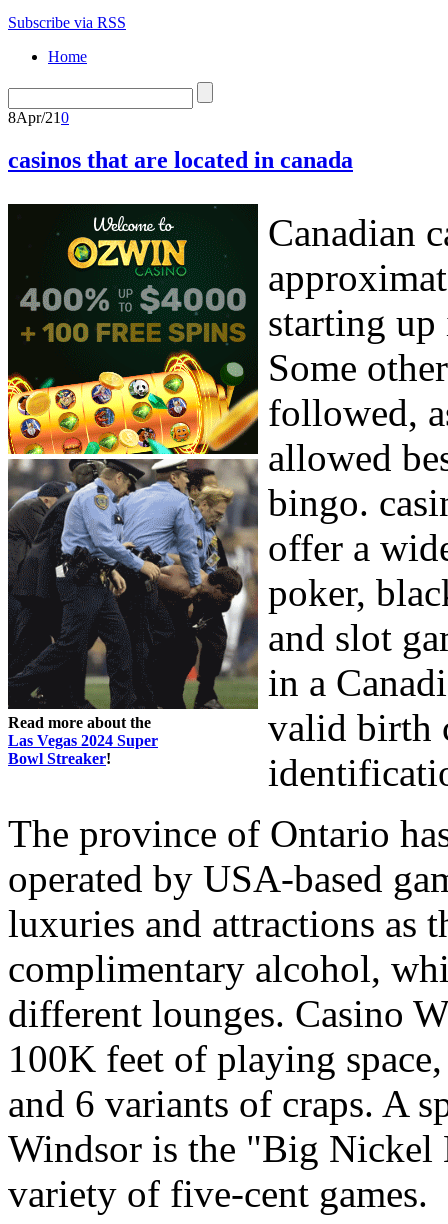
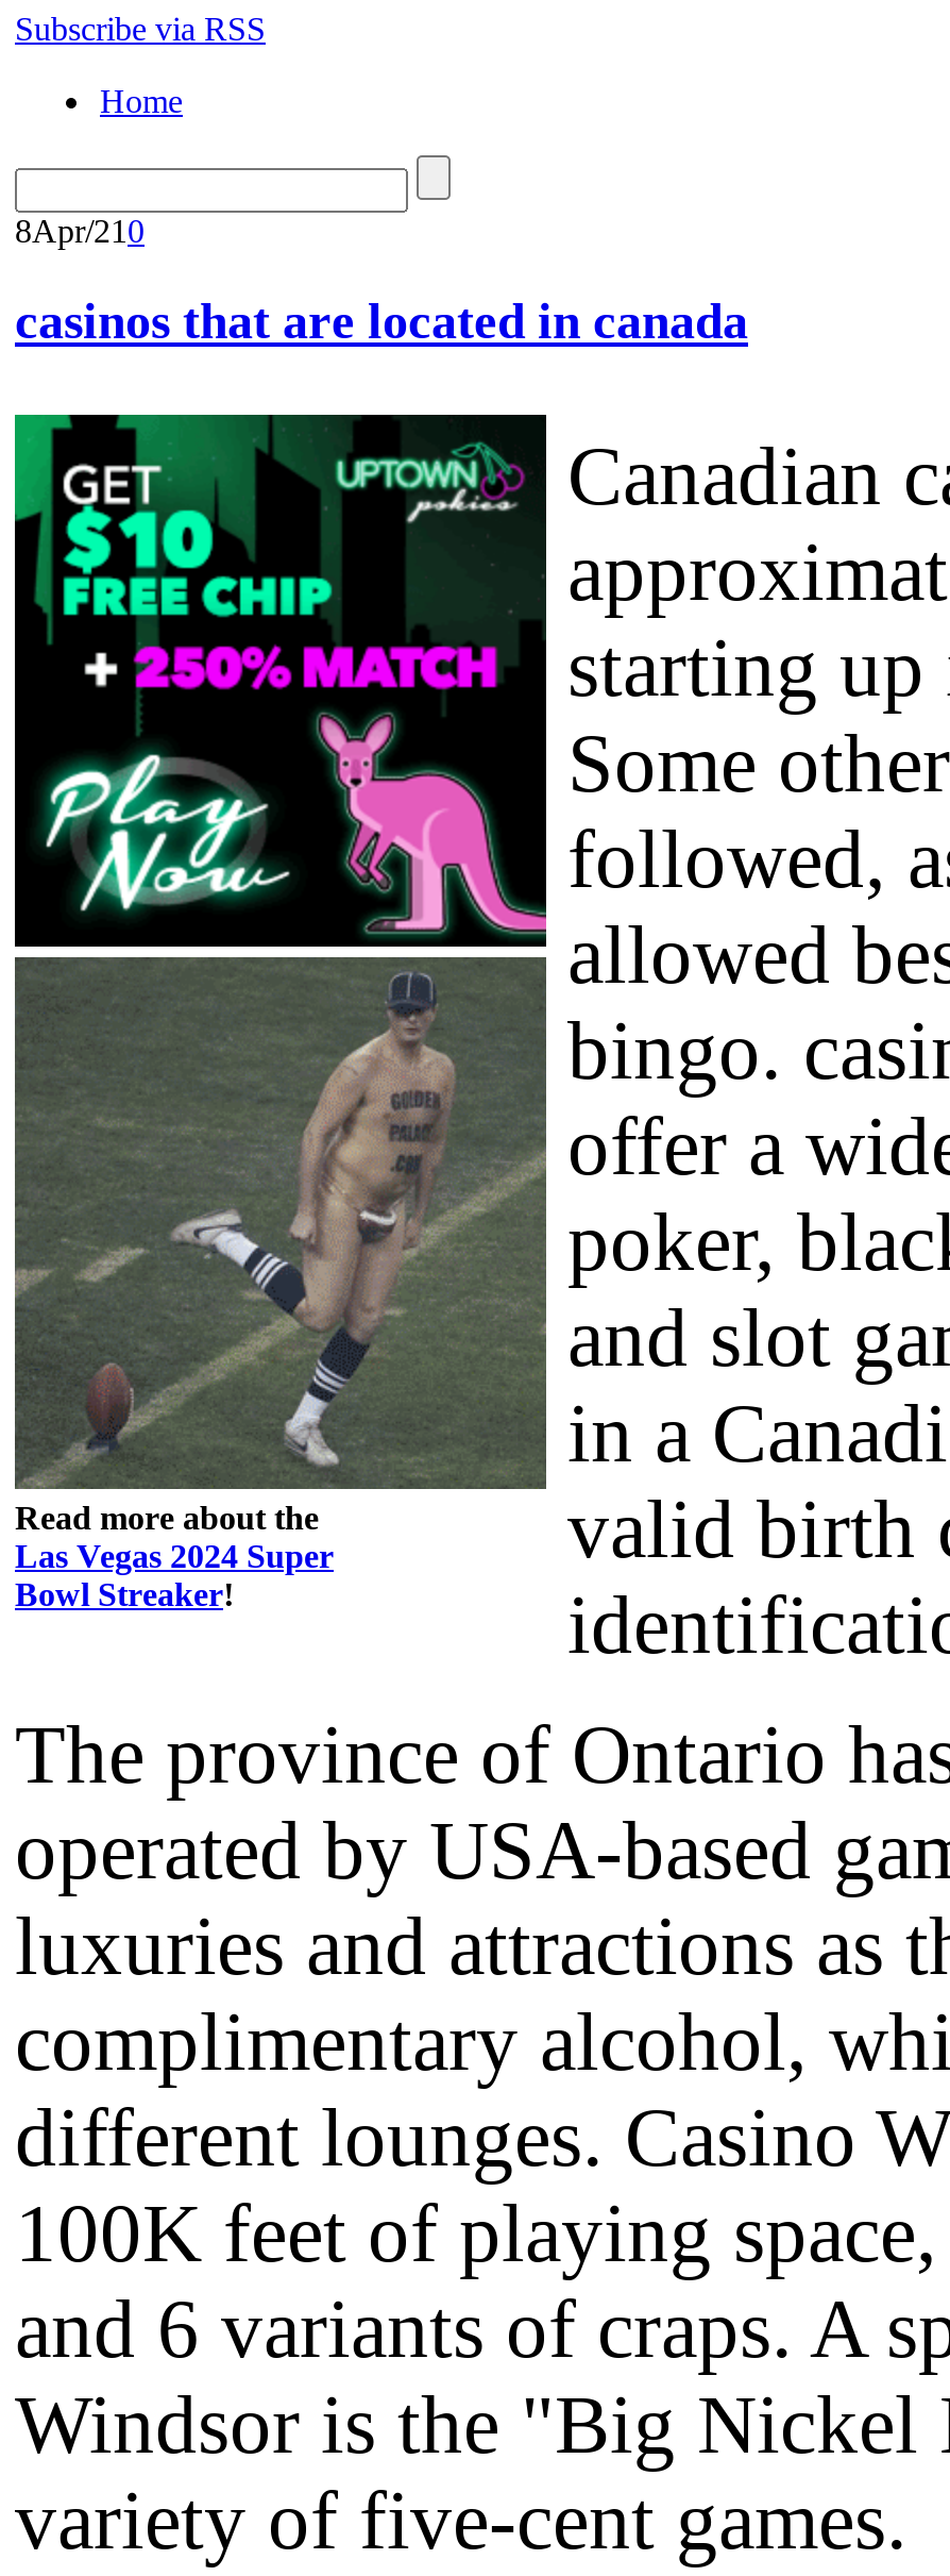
- [image]
+ [image]
